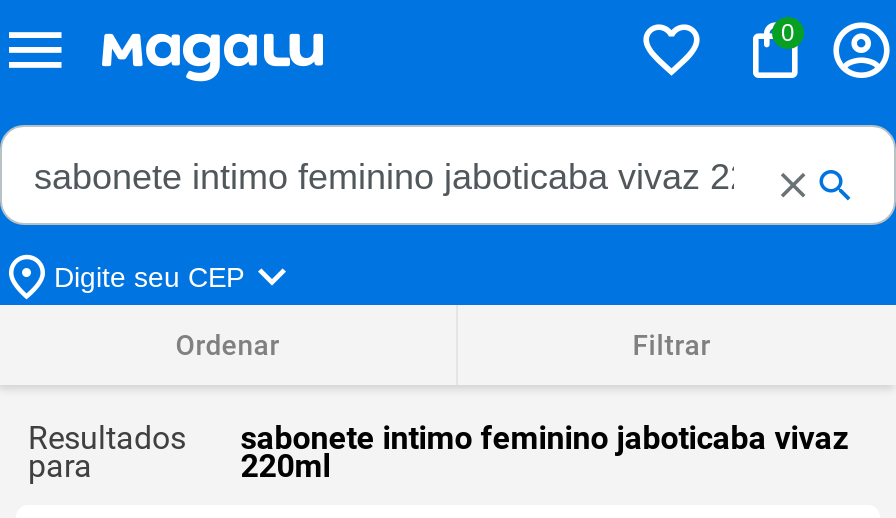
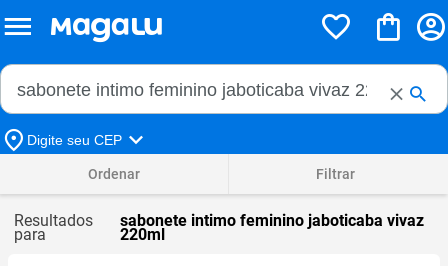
- 0
